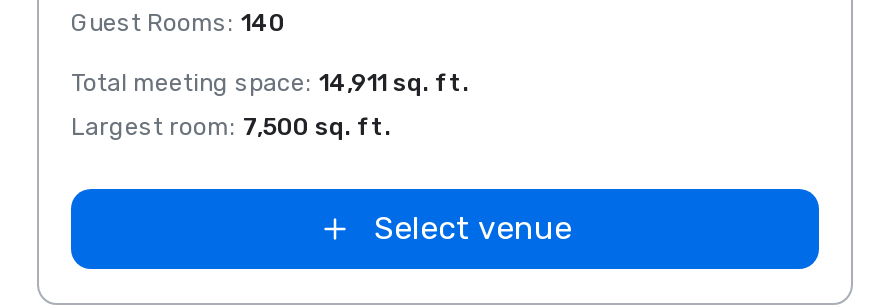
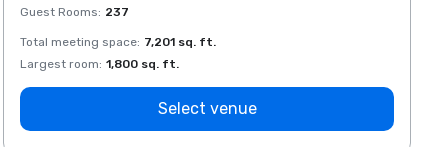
- Guest Rooms: 140
+ Guest Rooms: 237

- Total meeting space: 14,911 sq. ft.
+ Total meeting space: 7,201 sq. ft.

- Largest room: 7,500 sq. ft.
+ Largest room: 1,800 sq. ft.
